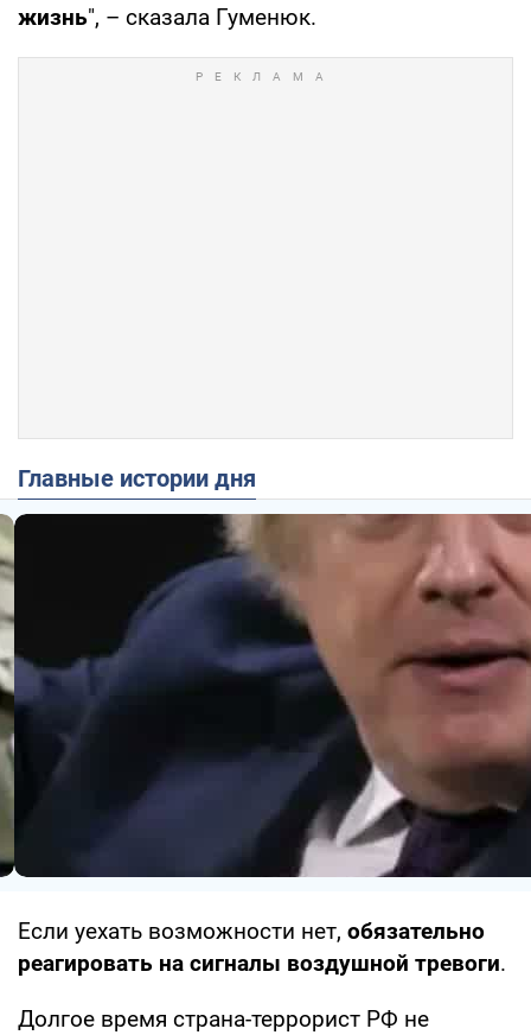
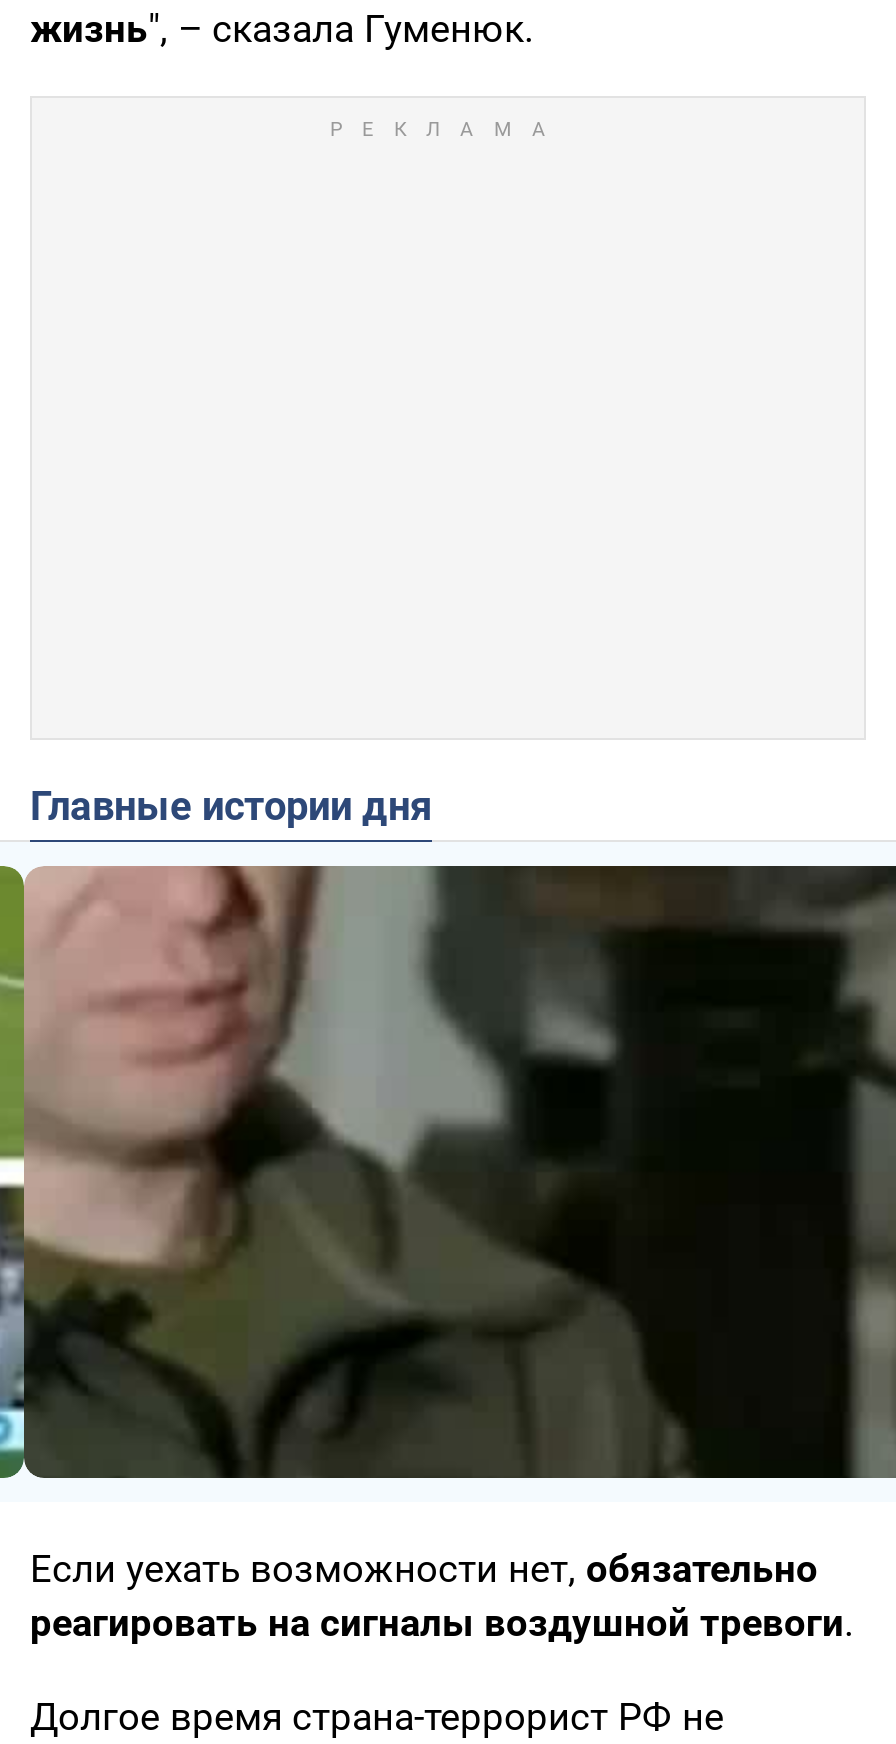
- [image]
+ [image]
